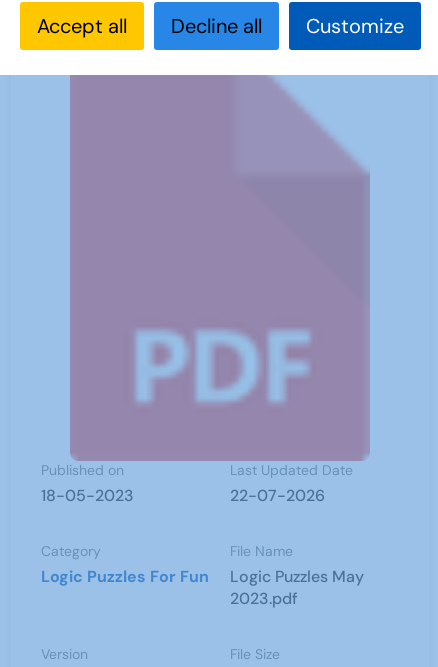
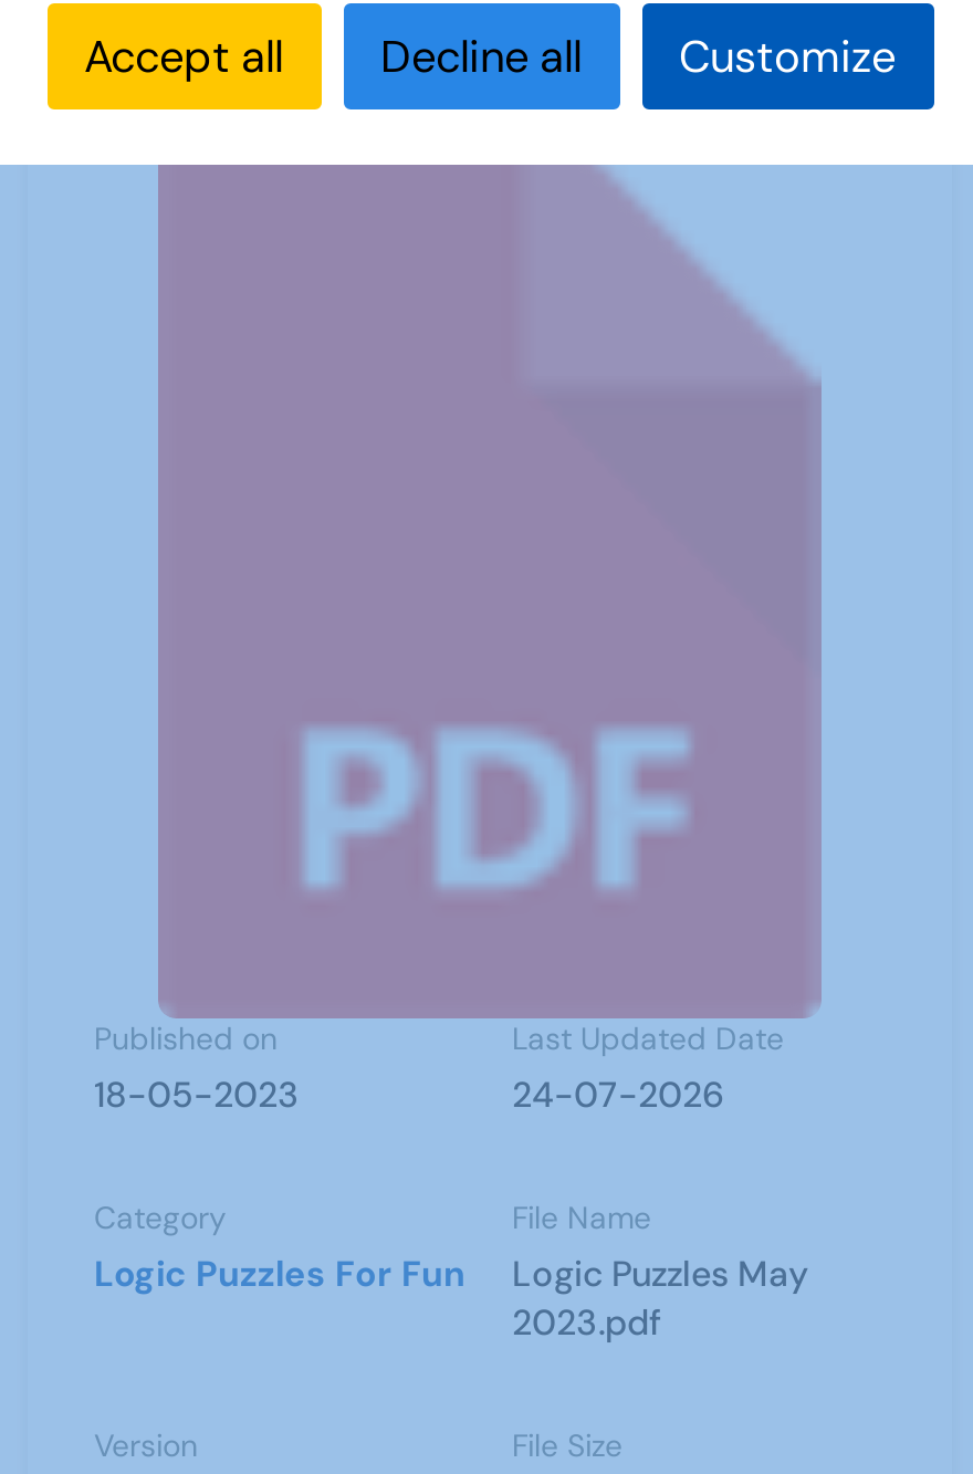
- 22-07-2026
+ 24-07-2026
